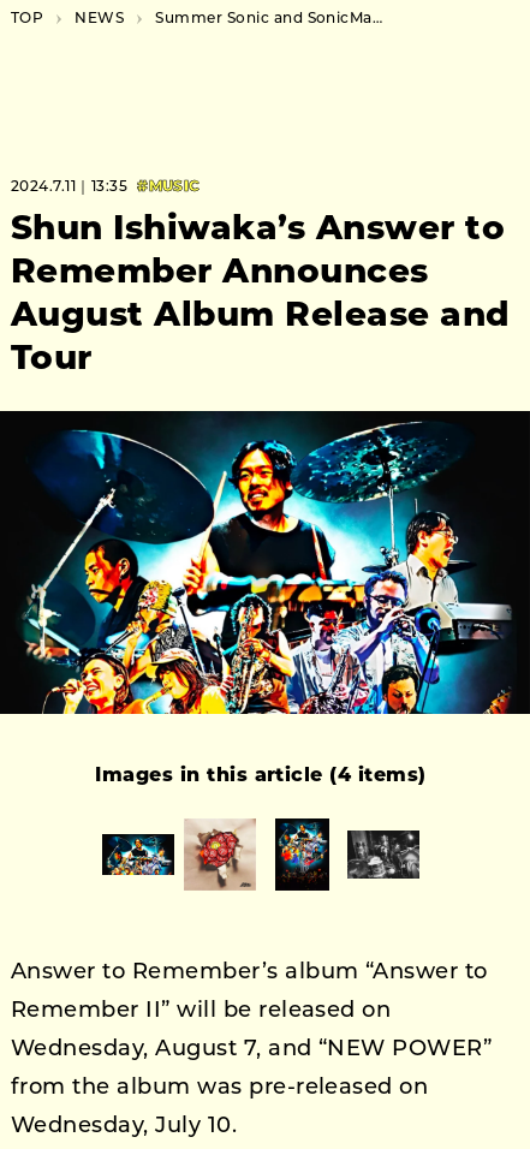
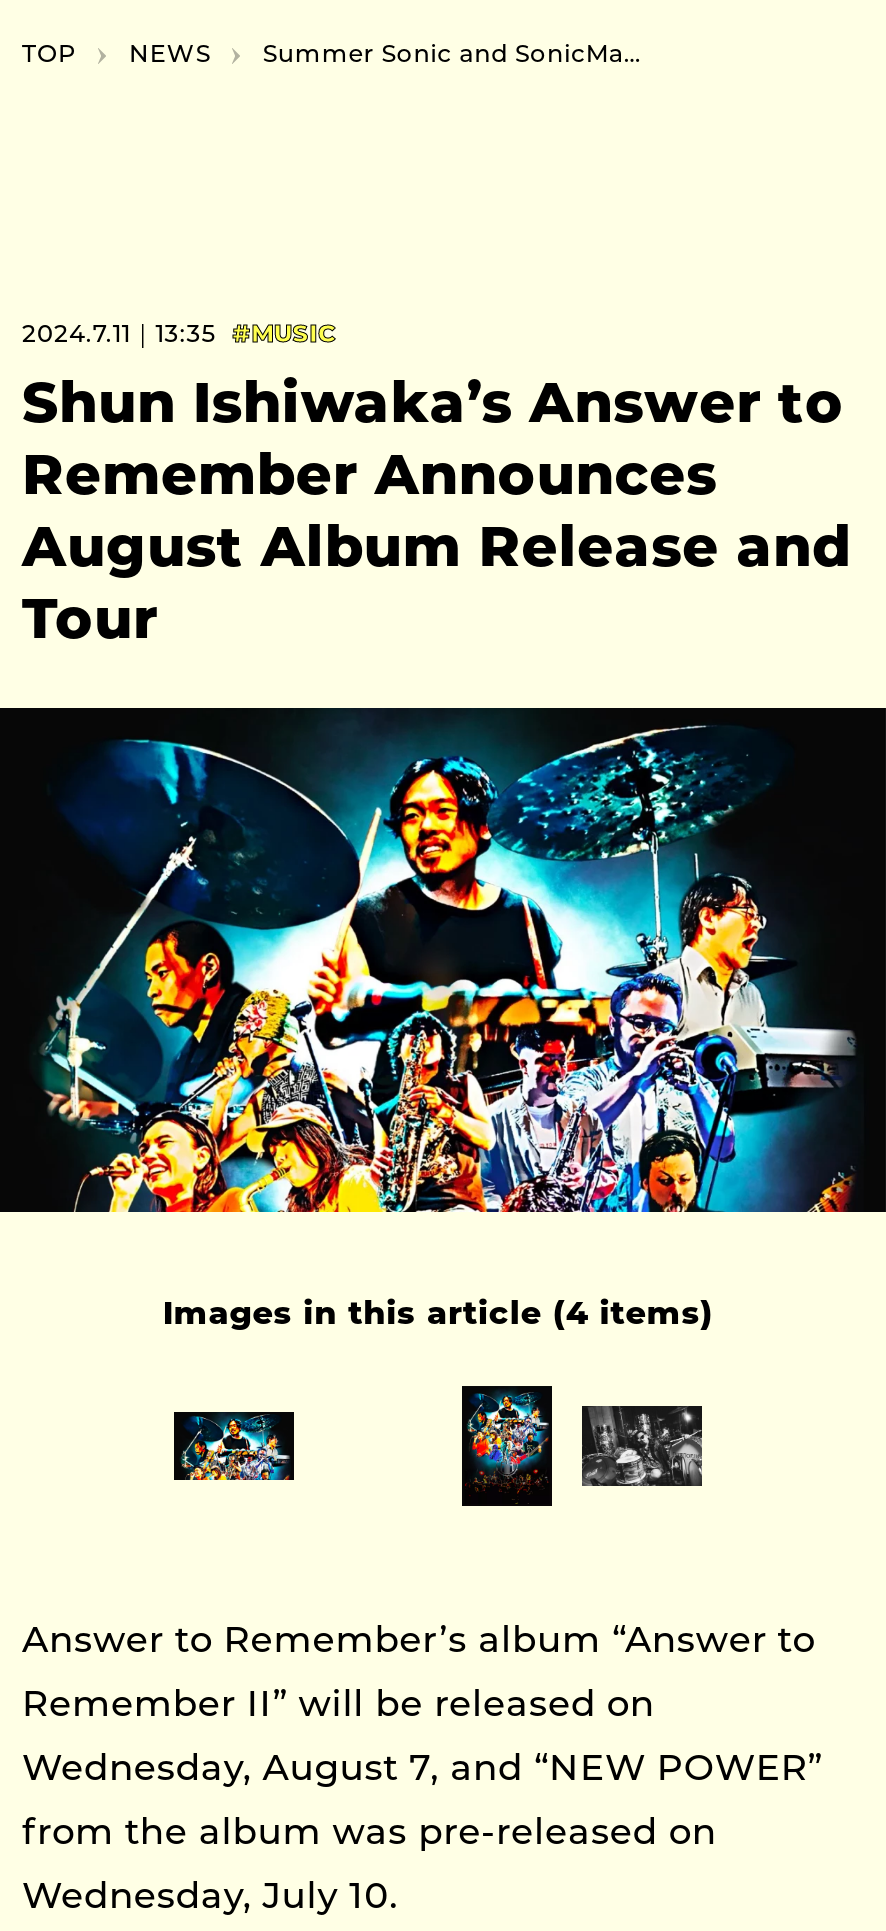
- [image]
